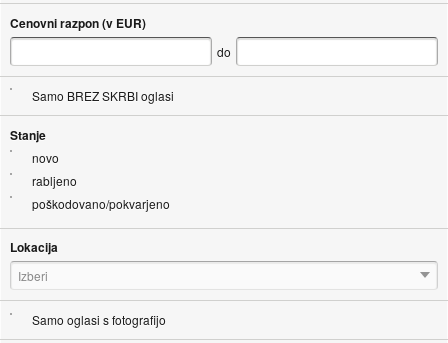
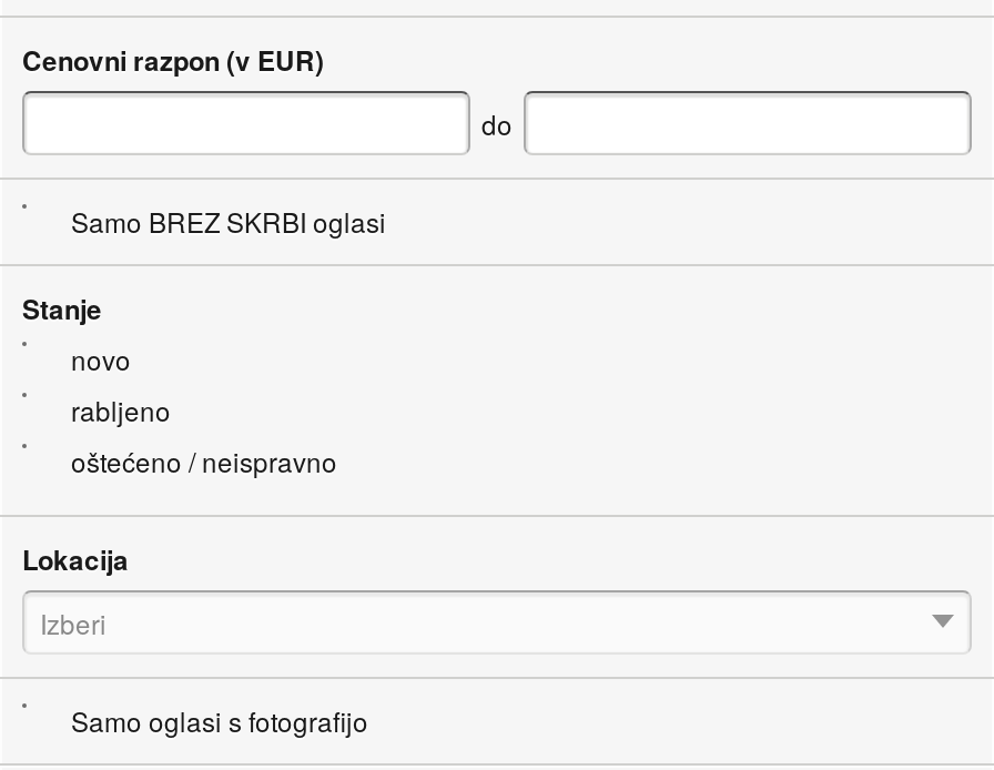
- poškodovano/pokvarjeno
+ oštećeno / neispravno
